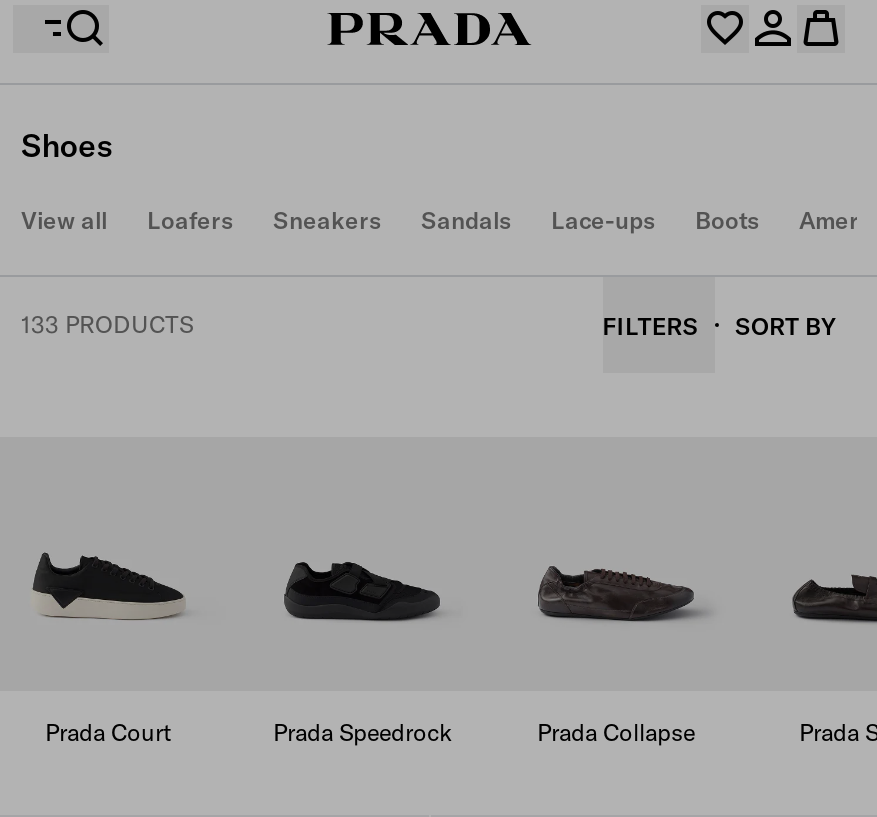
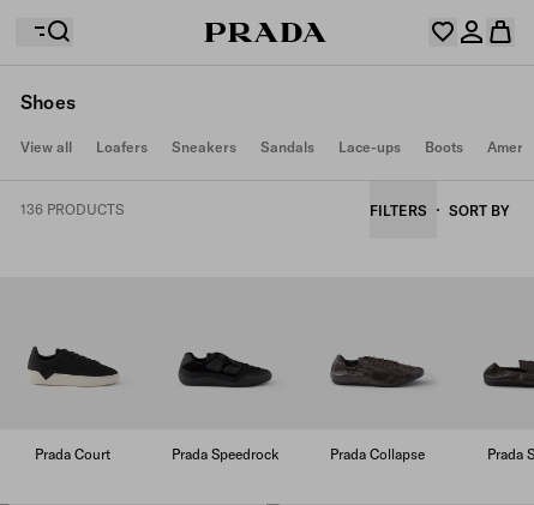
- 133 PRODUCTS
+ 136 PRODUCTS
